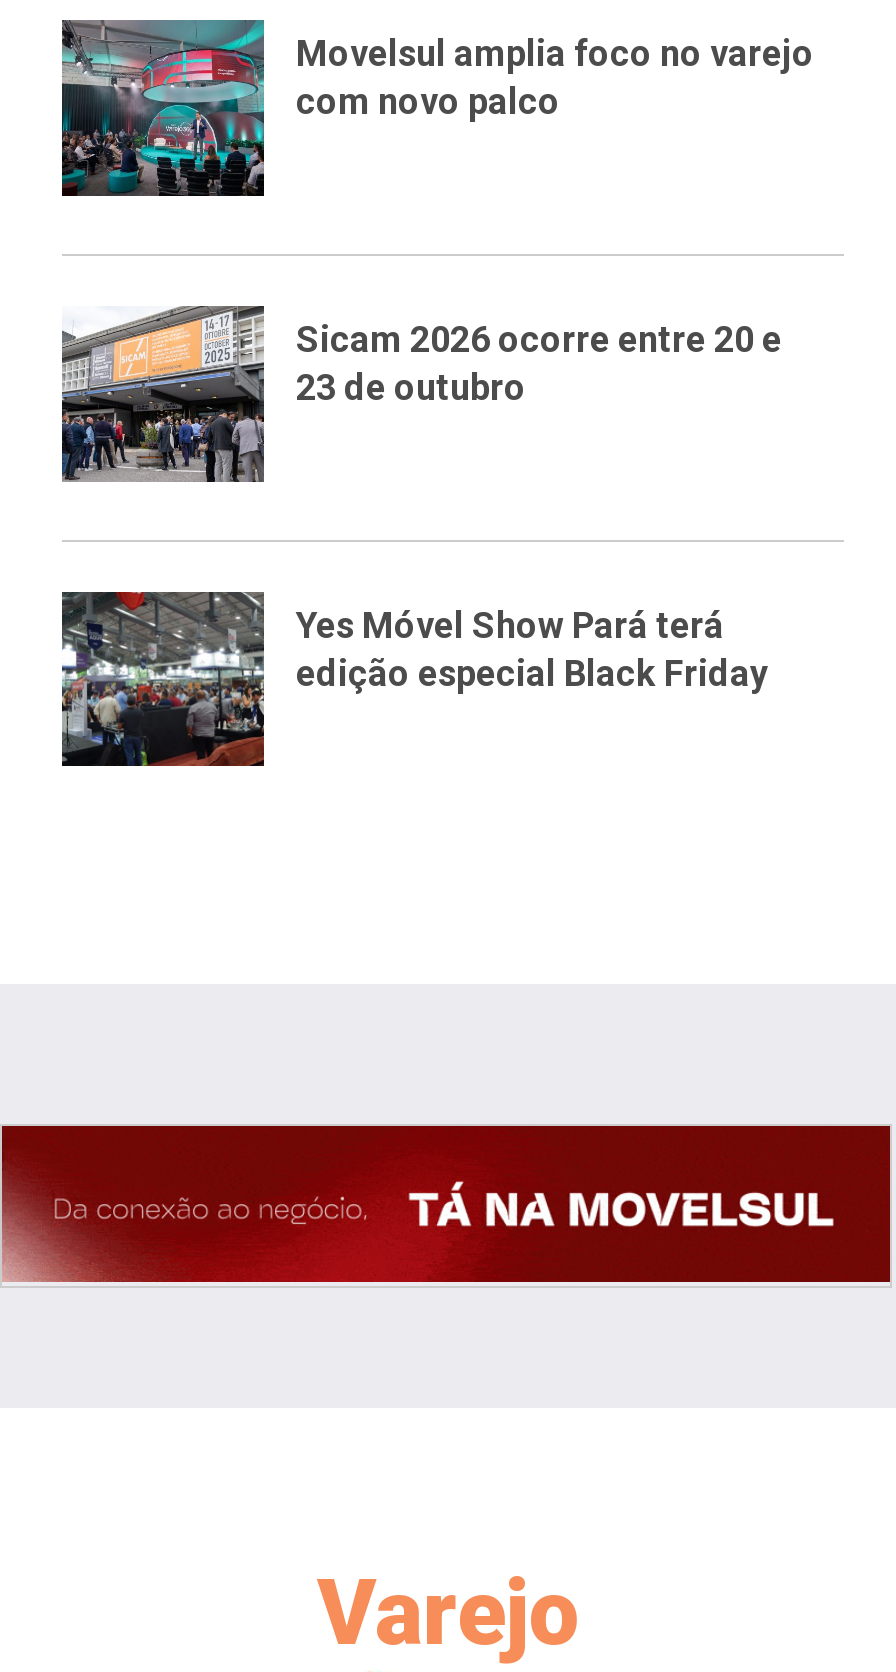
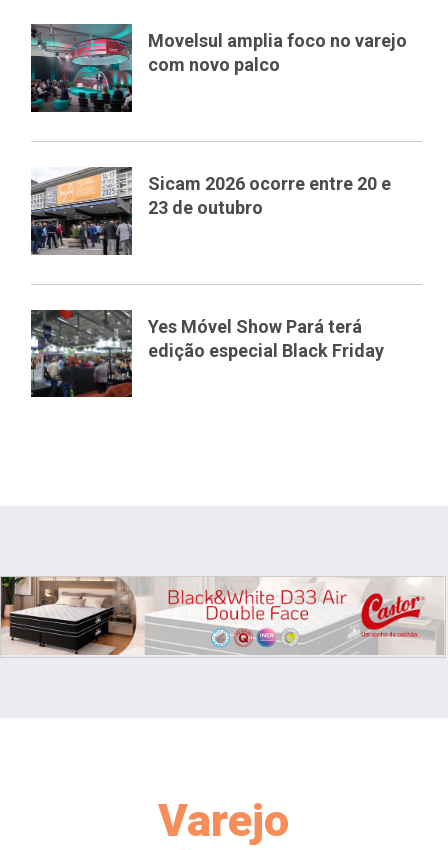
- [image]
+ [image]
